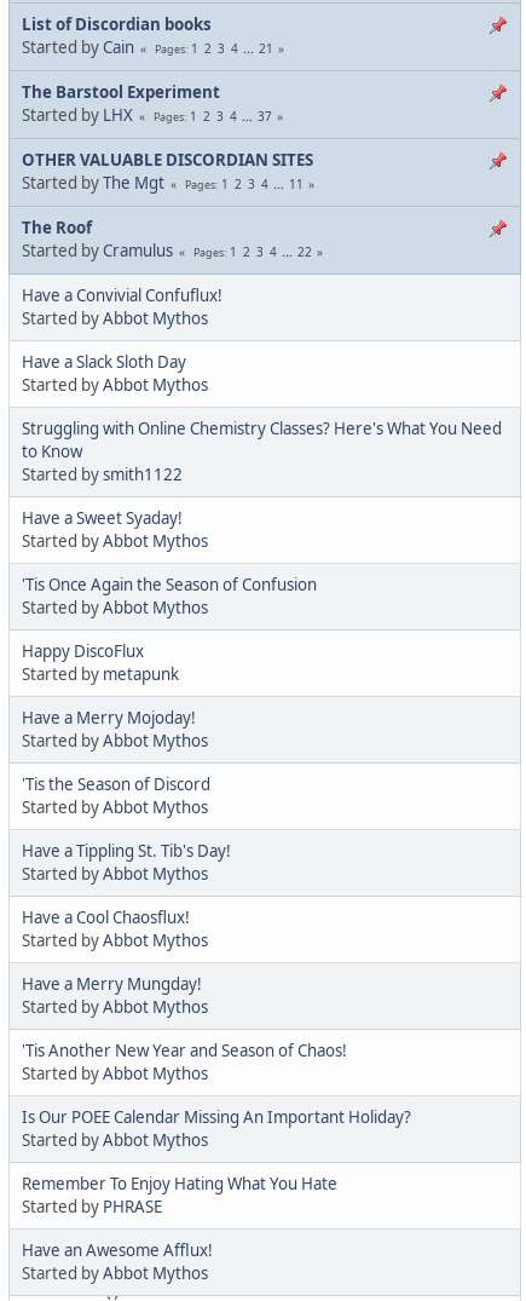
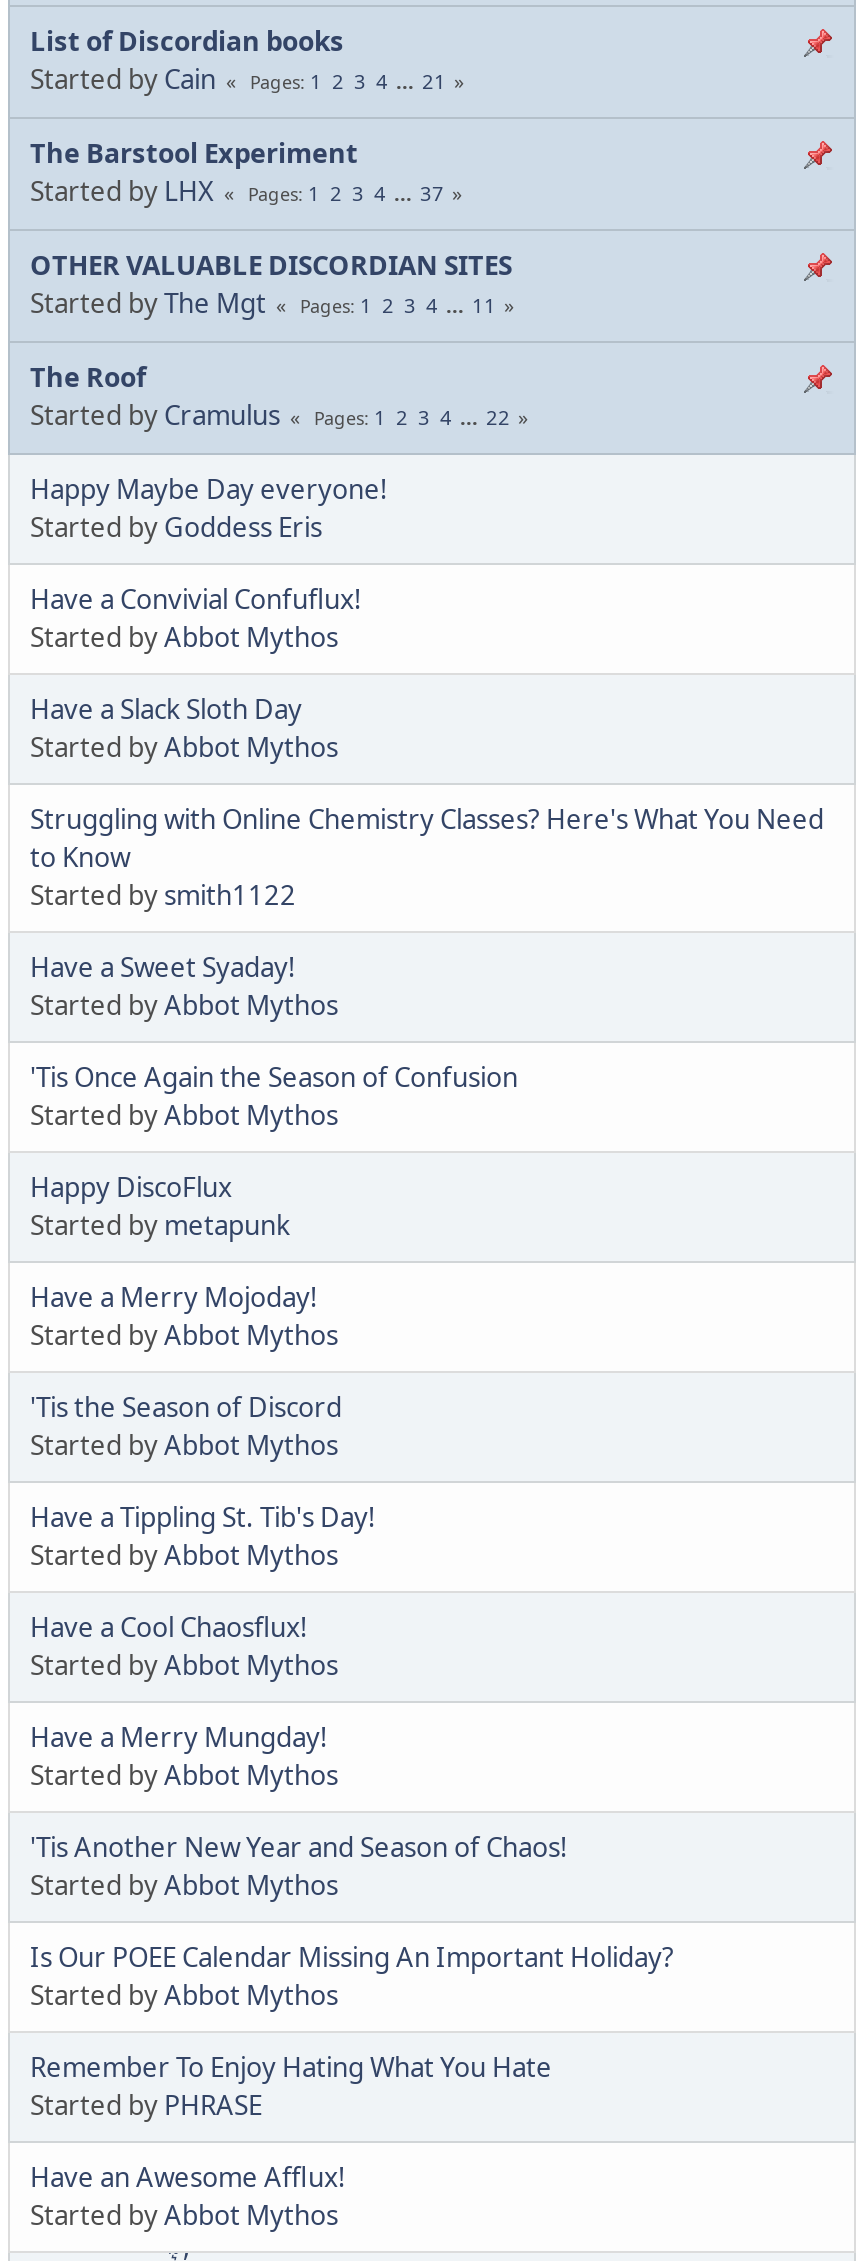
+ Happy Maybe Day everyone!
+ Started by Goddess Eris
